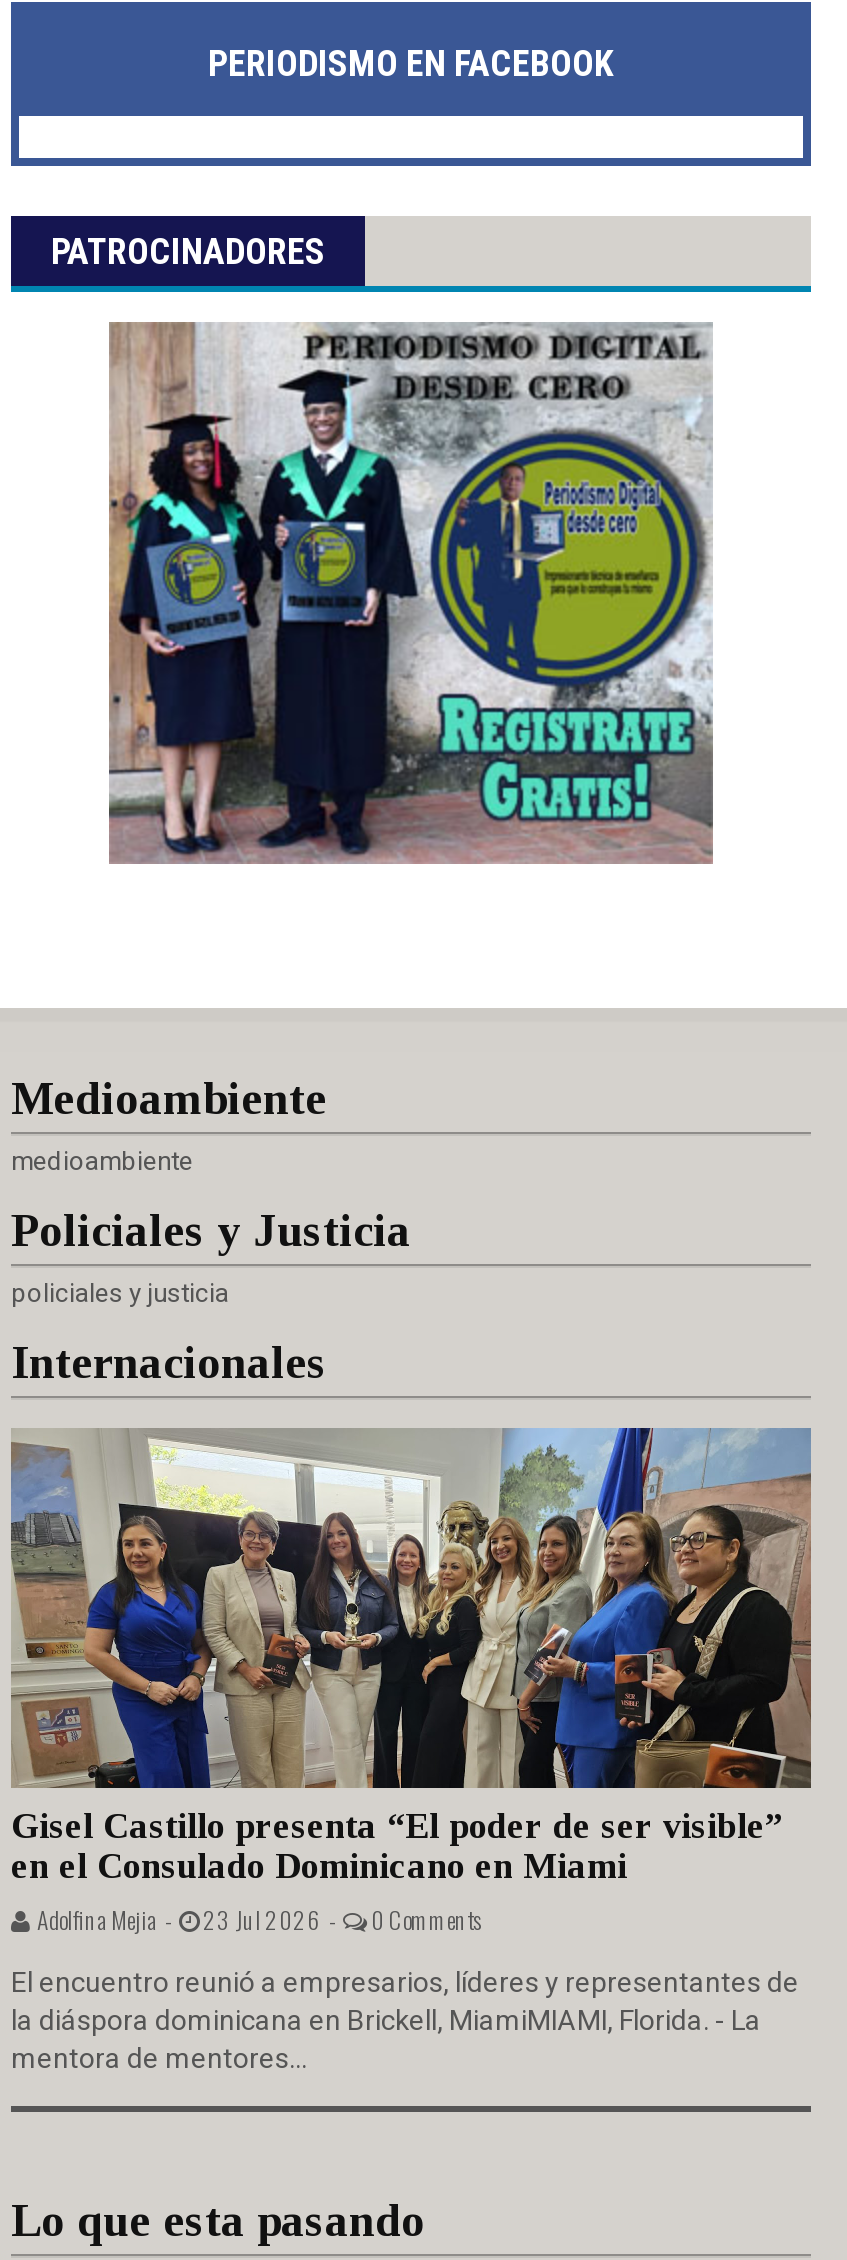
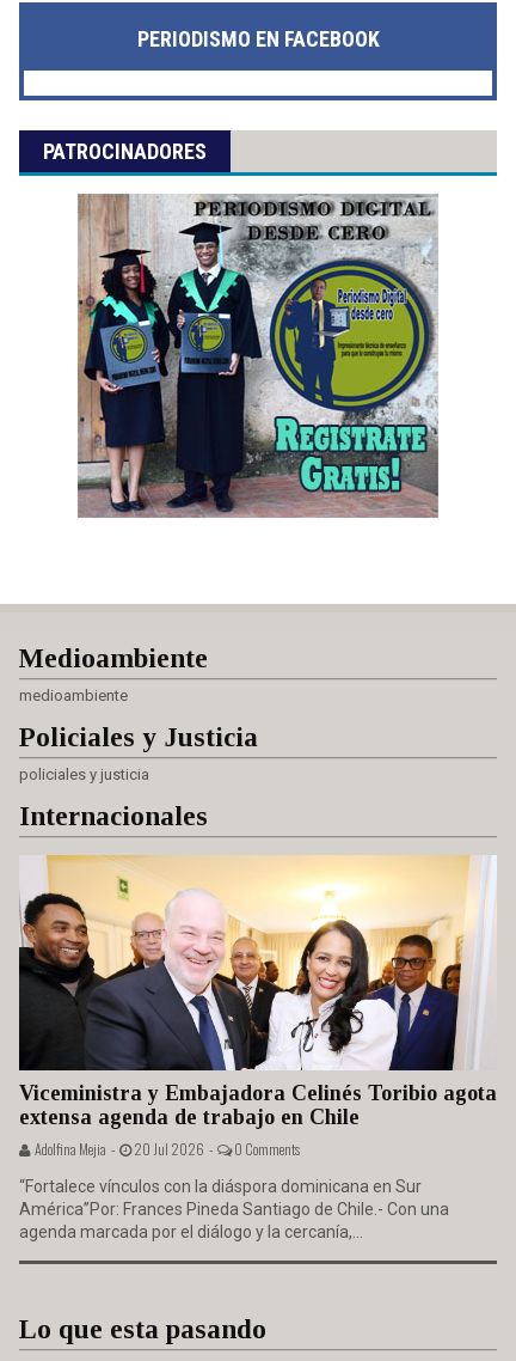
- [image]
- Gisel Castillo presenta “El poder de ser visible”
- en el Consulado Dominicano en Miami
- Adolfina Mejia - 23 Jul 2026 -
+ [image]
+ Viceministra y Embajadora Celinés Toribio agota
+ extensa agenda de trabajo en Chile
+ Adolfina Mejia - 20 Jul 2026 -

- El encuentro reunió a empresarios, líderes y representantes de
- la diáspora dominicana en Brickell, MiamiMIAMI, Florida. - La
- mentora de mentores...
+ “Fortalece vínculos con la diáspora dominicana en Sur
+ América”Por: Frances Pineda Santiago de Chile.- Con una
+ agenda marcada por el diálogo y la cercanía,...
